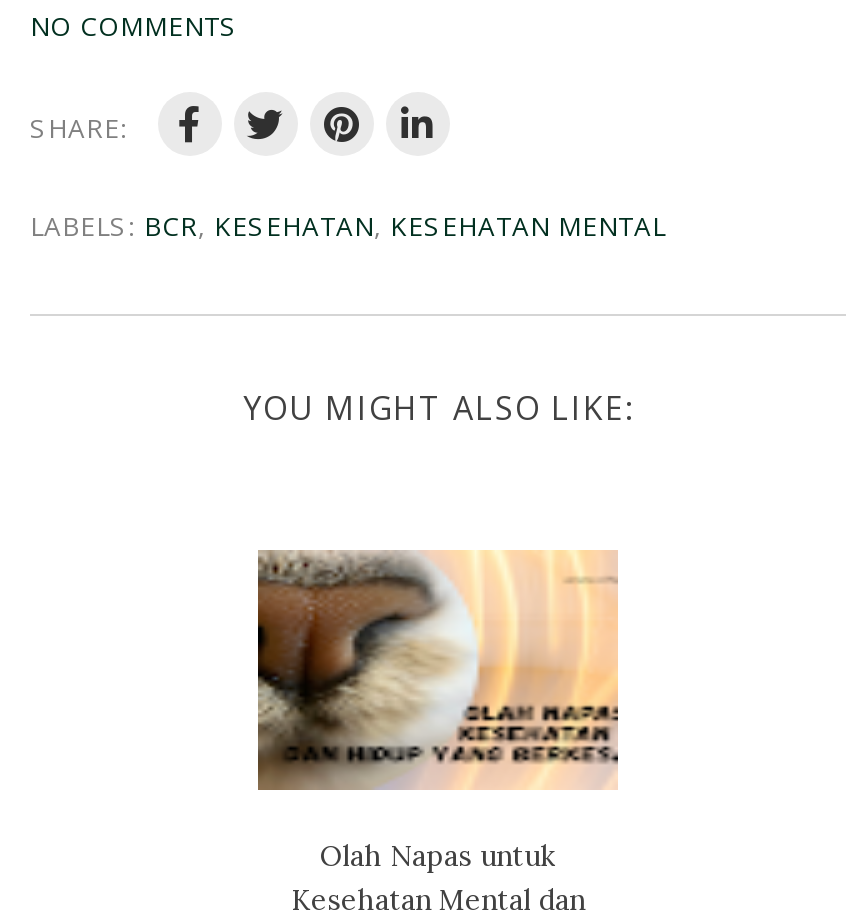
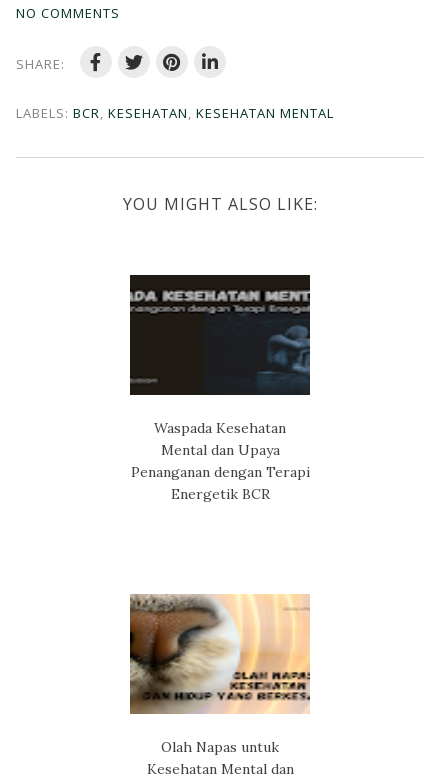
+ [image]
+ Waspada Kesehatan
+ Mental dan Upaya
+ Penanganan dengan Terapi
+ Energetik BCR
